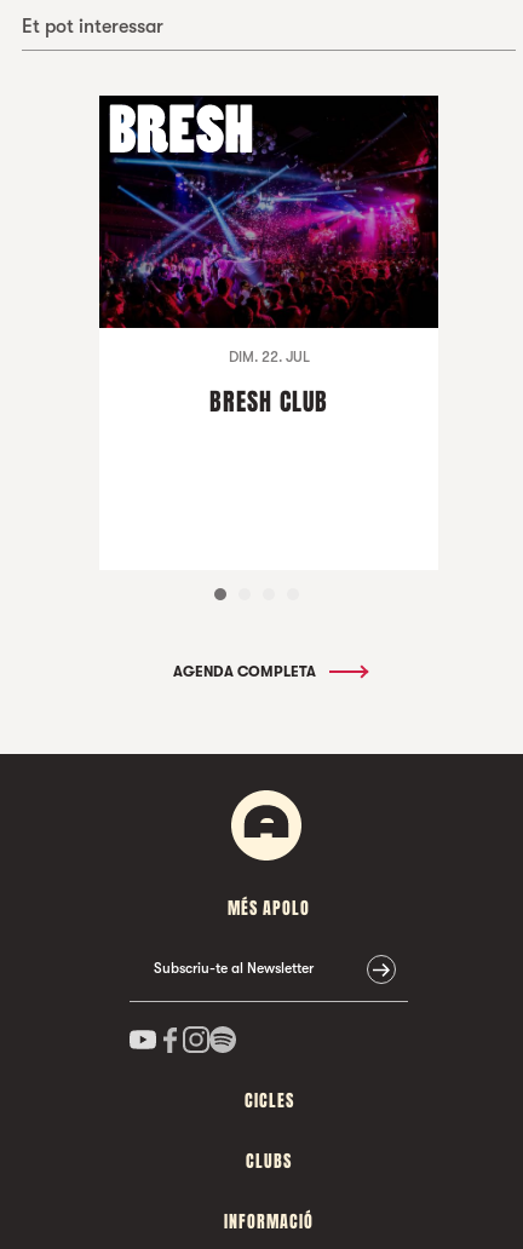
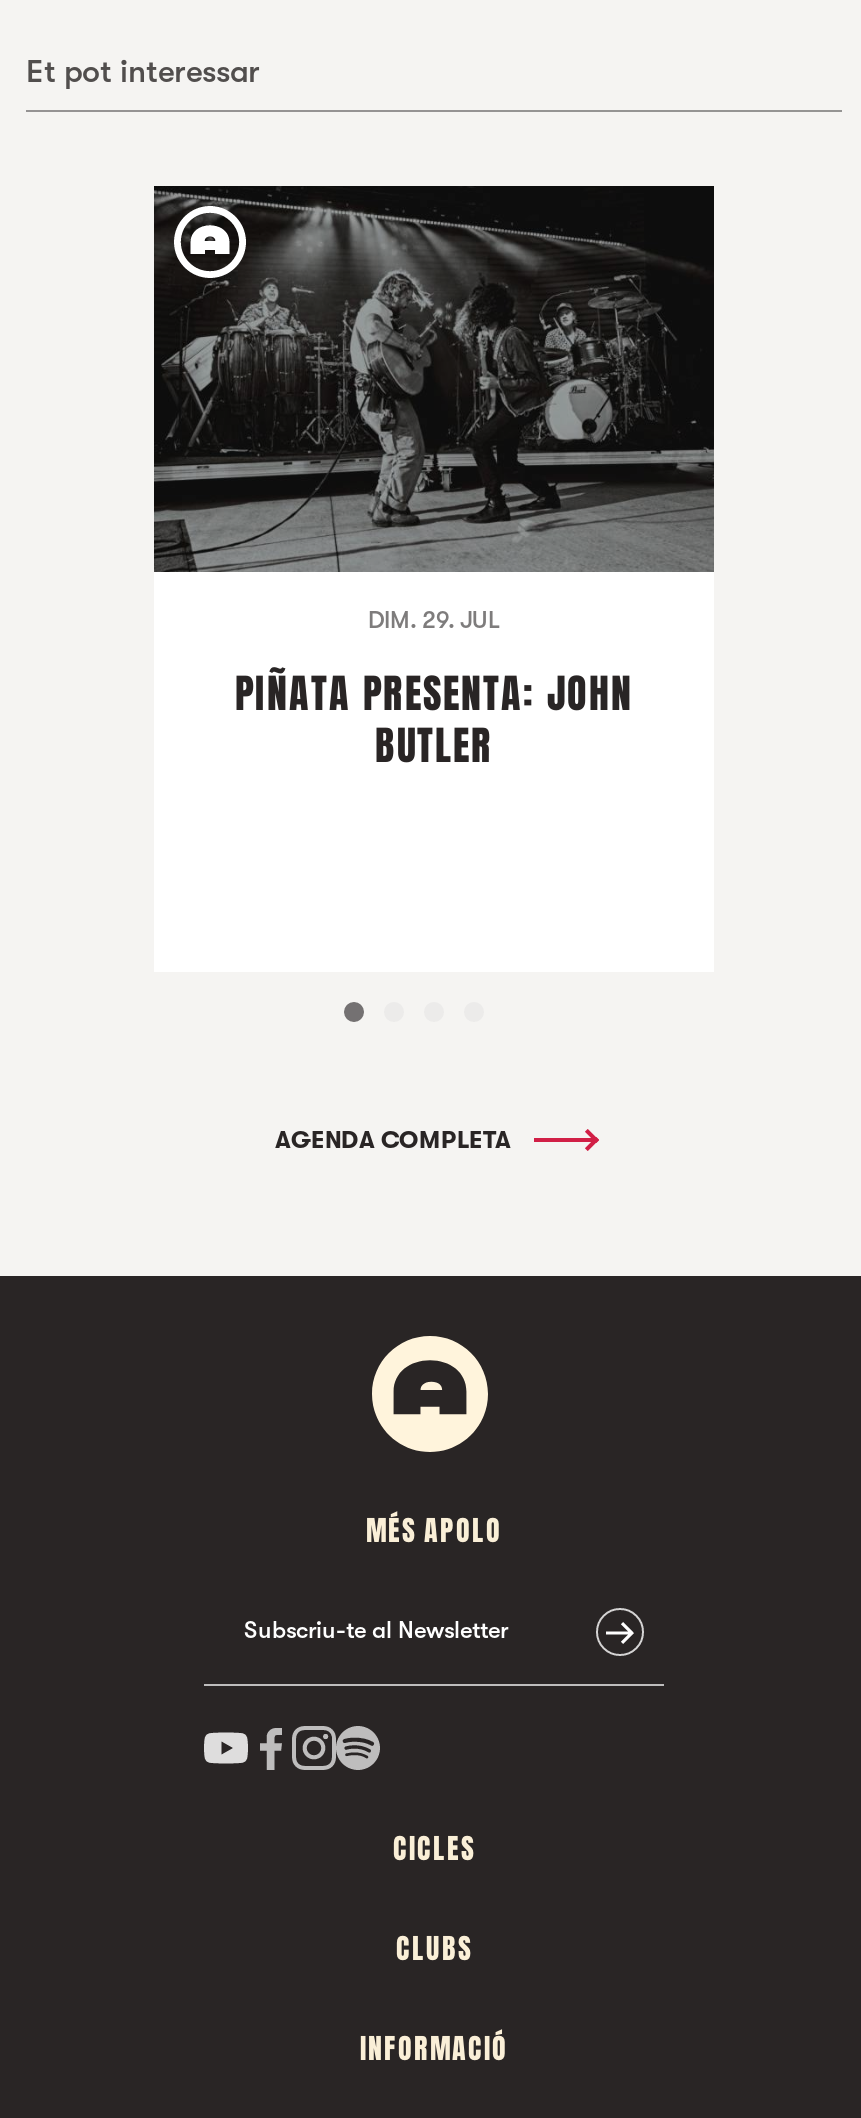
- [image]
- DIM. 22. JUL
+ [image]
+ DIM. 29. JUL

- BRESH CLUB
+ PIÑATA PRESENTA: JOHN
+ BUTLER
